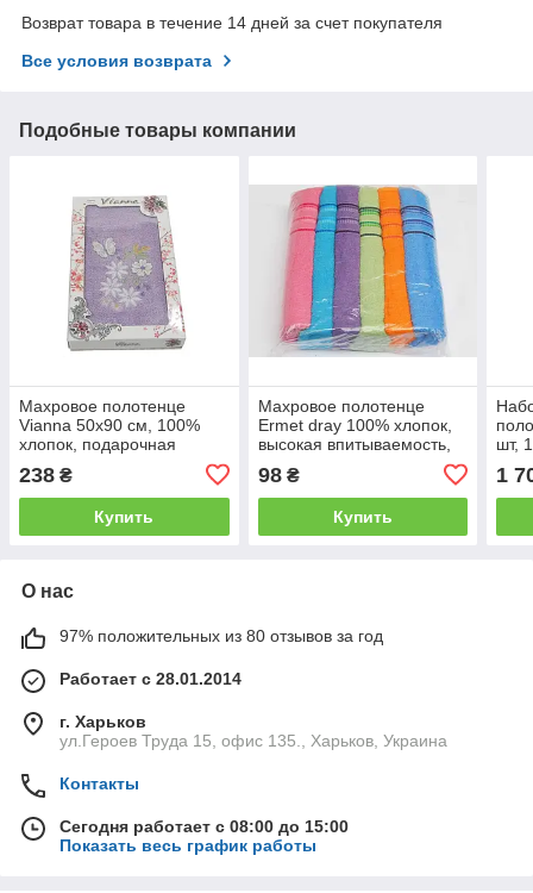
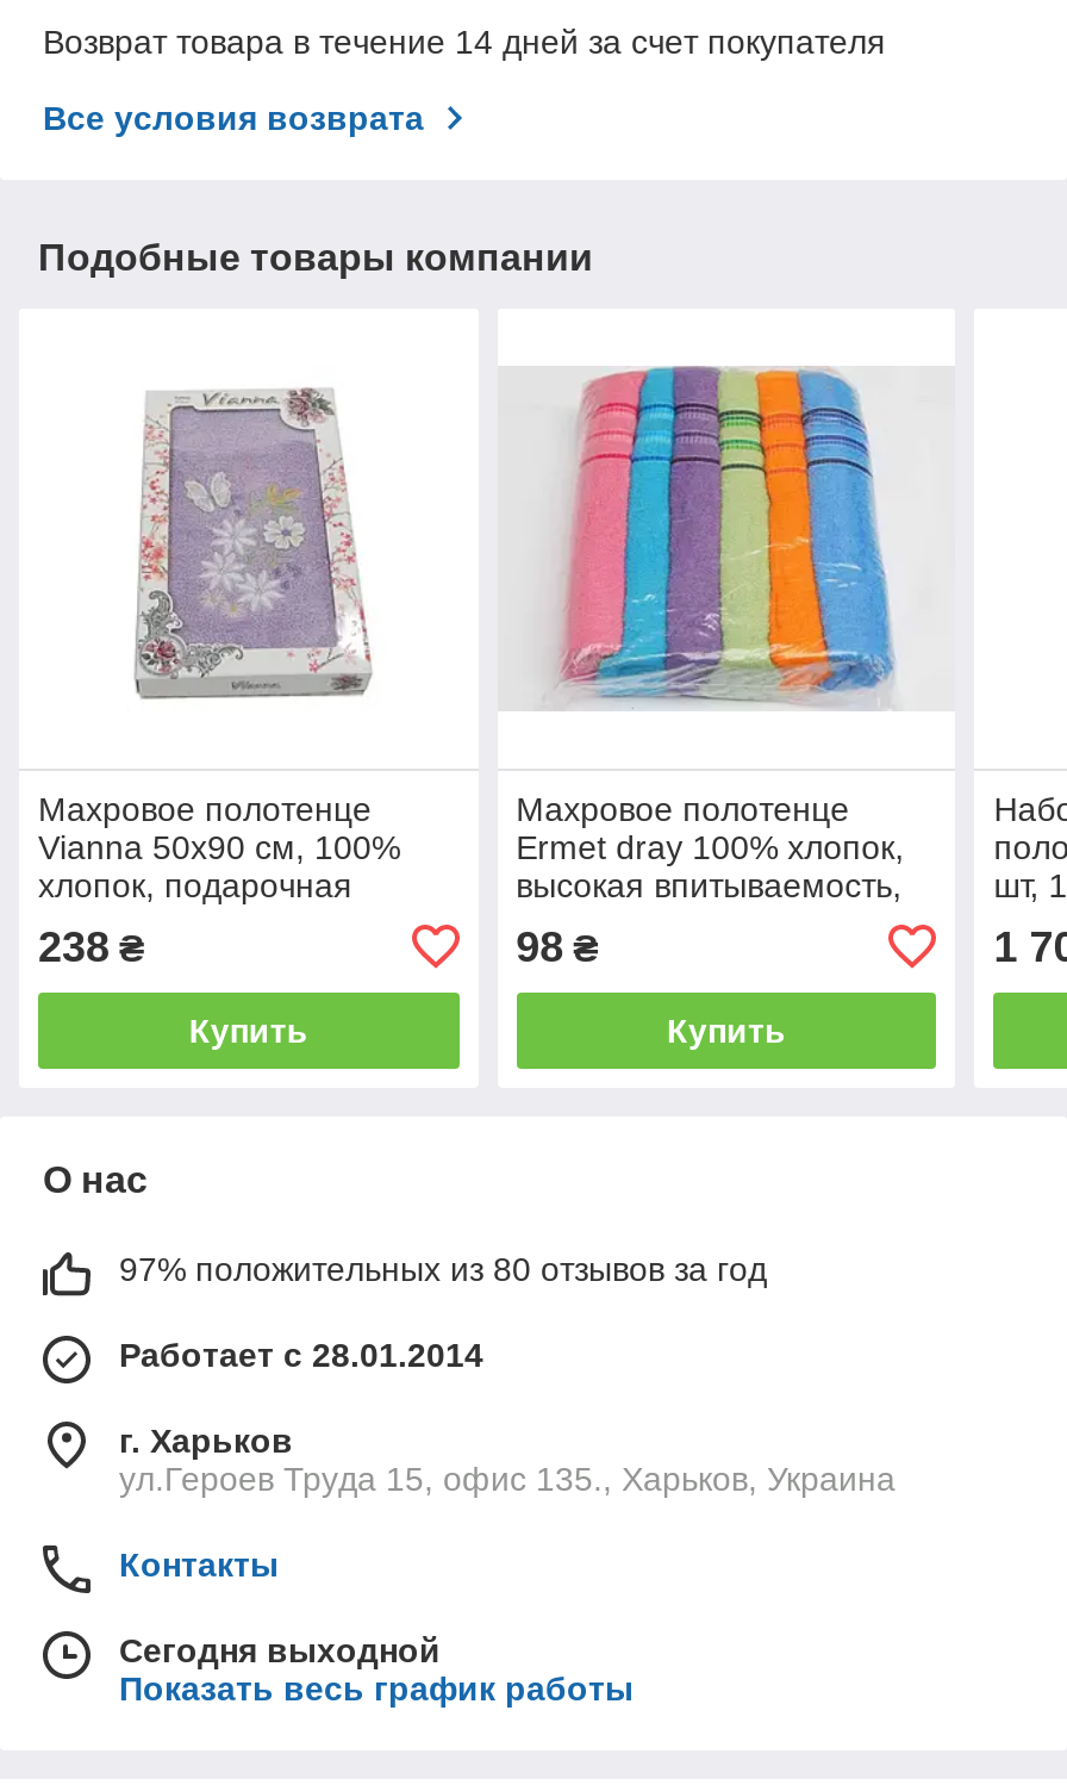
- Сегодня работает с 08:00 до 15:00
+ Сегодня выходной
